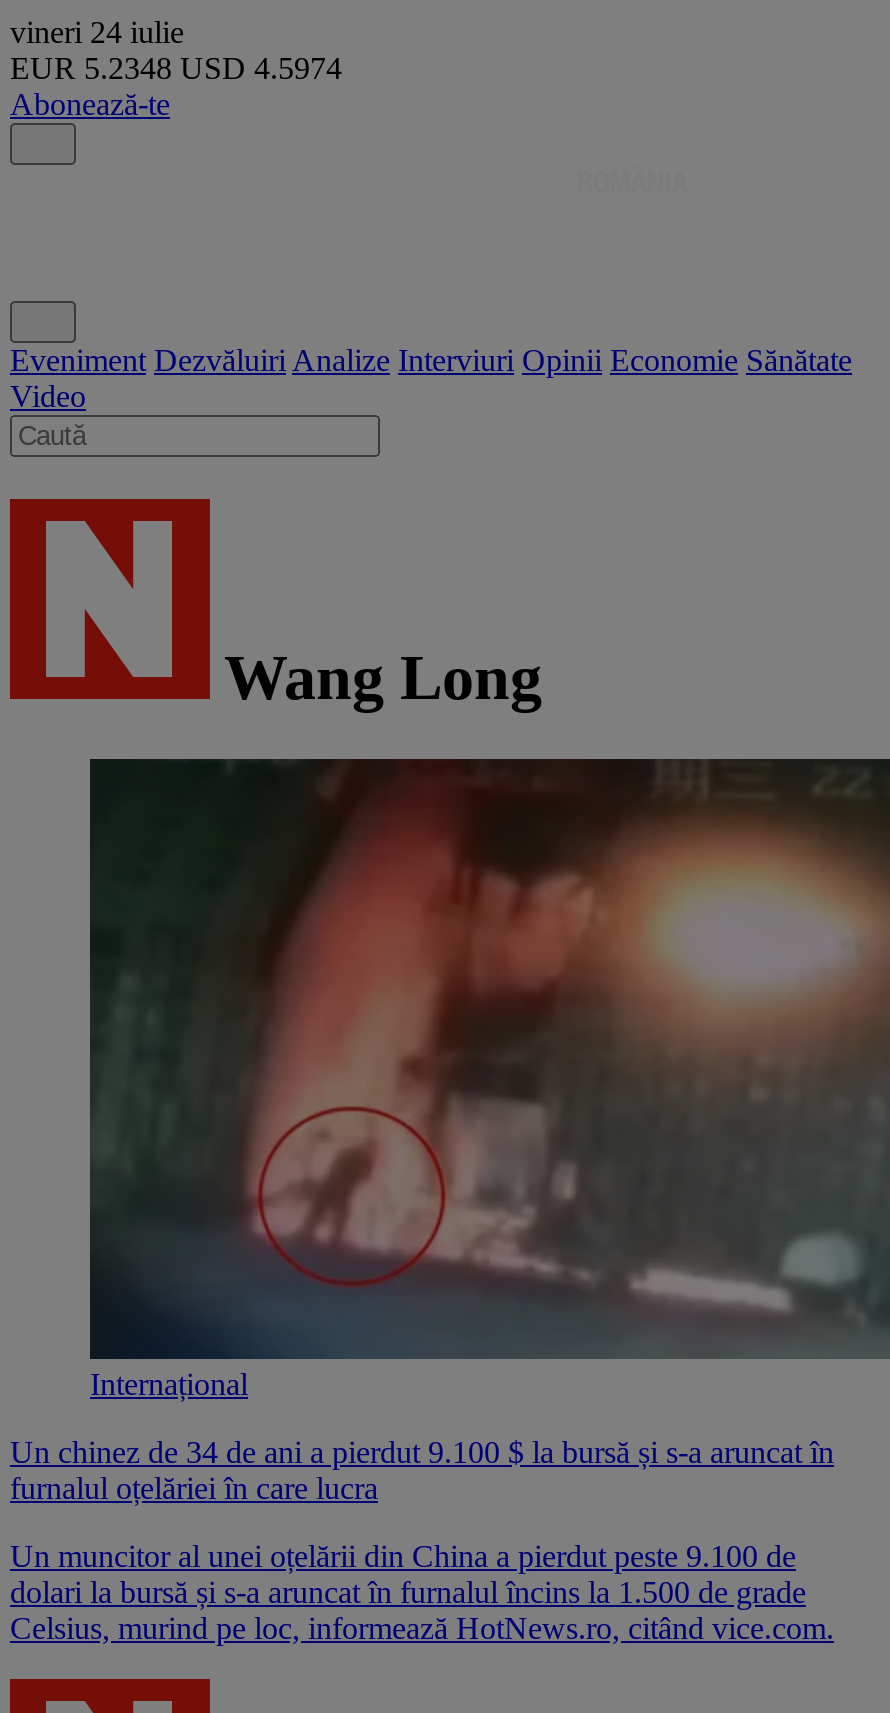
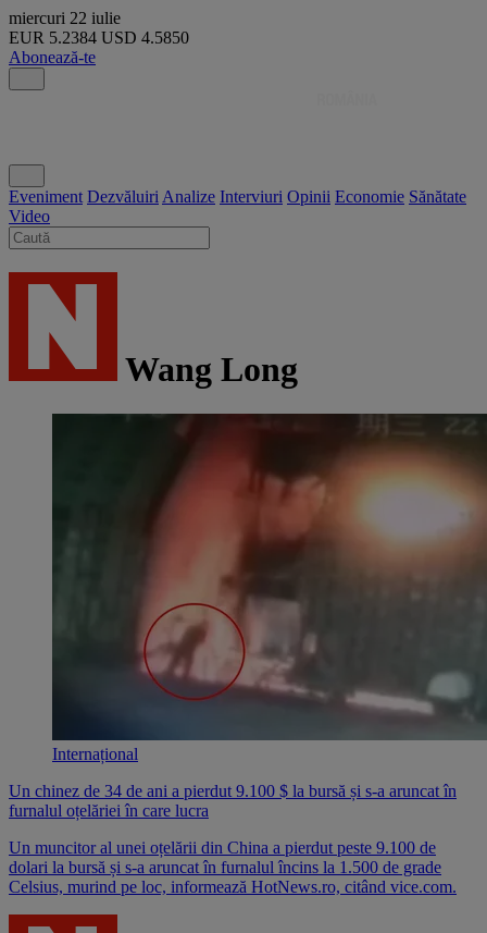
- vineri 24 iulie
+ miercuri 22 iulie

- EUR 5.2348 USD 4.5974
+ EUR 5.2384 USD 4.5850
